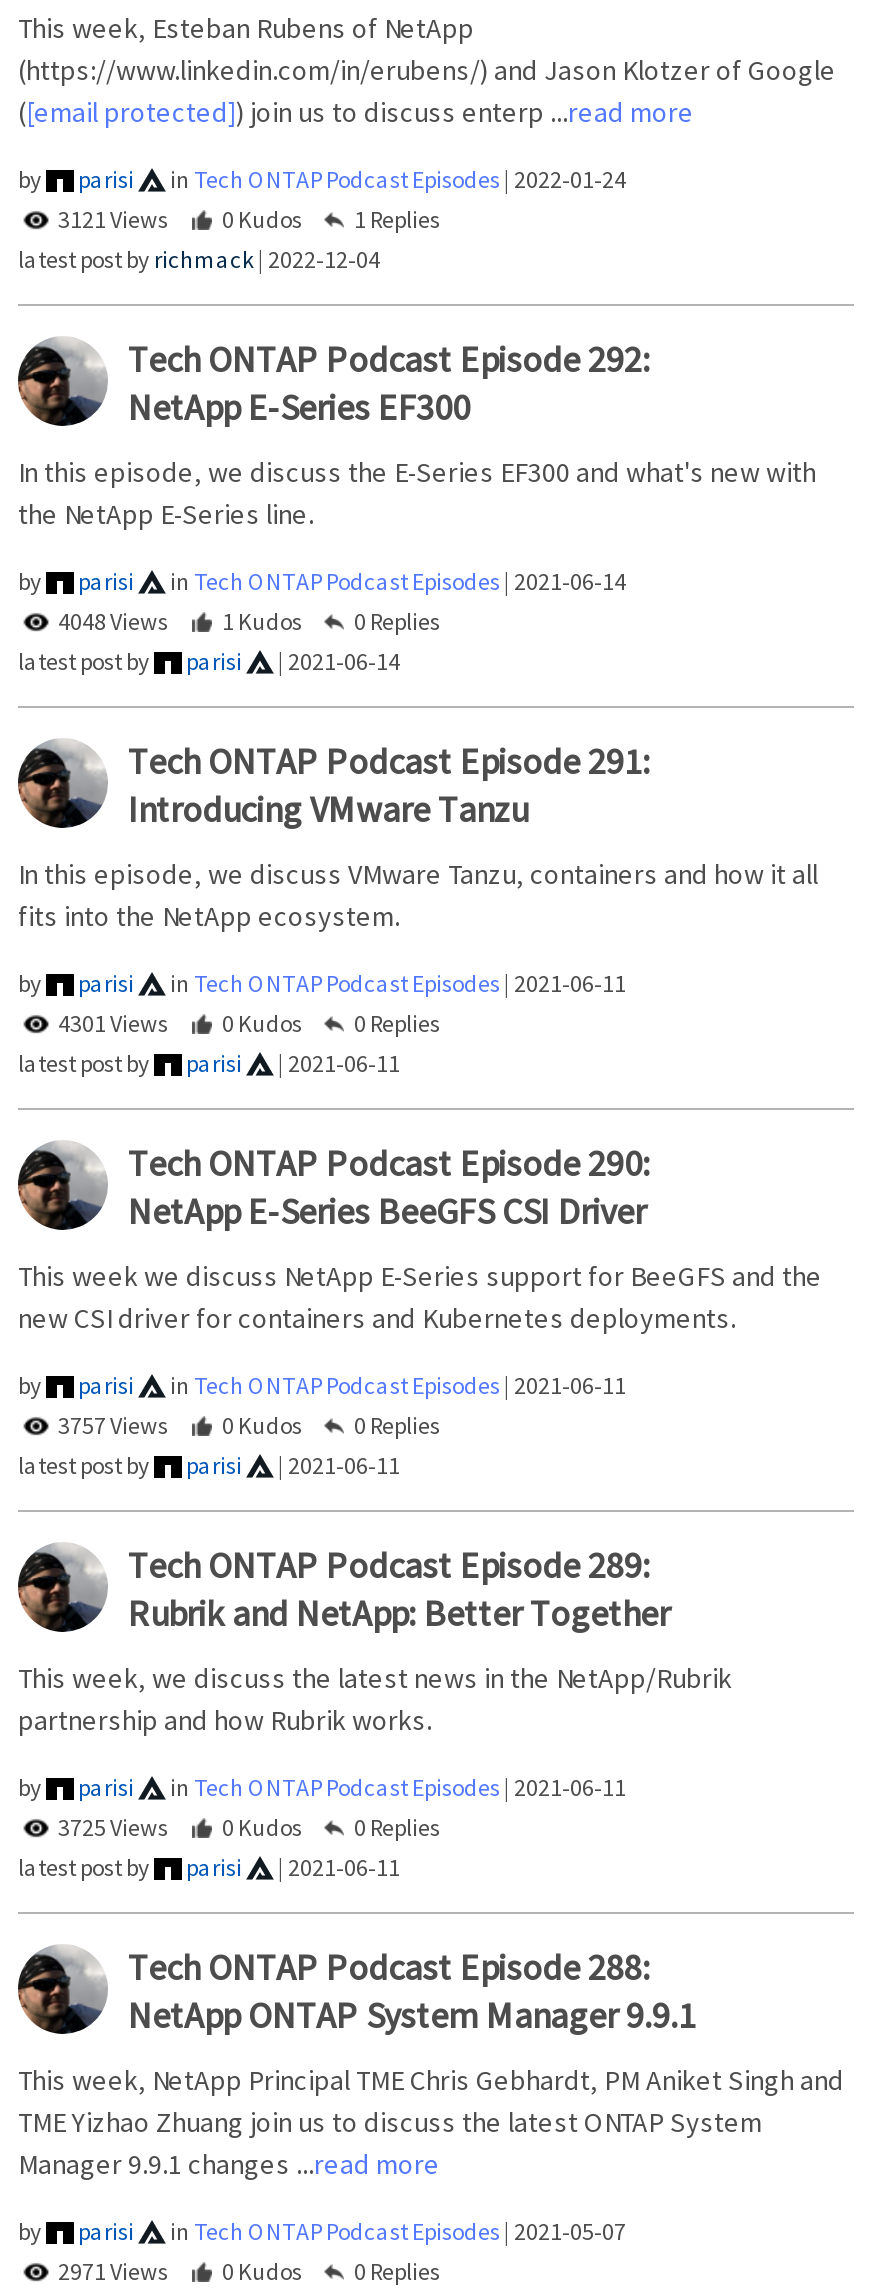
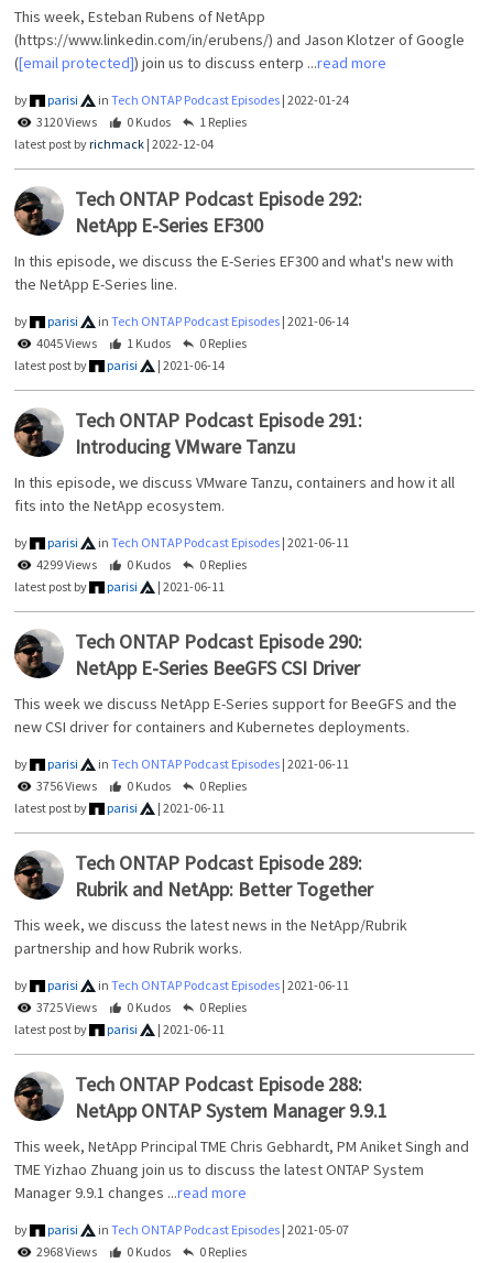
- 3121 Views 0 Kudos 1 Replies
+ 3120 Views 0 Kudos 1 Replies

- 4048 Views 1 Kudos 0 Replies
+ 4045 Views 1 Kudos 0 Replies

- 4301 Views 0 Kudos 0 Replies
+ 4299 Views 0 Kudos 0 Replies

- 3757 Views 0 Kudos 0 Replies
+ 3756 Views 0 Kudos 0 Replies

- 2971 Views 0 Kudos 0 Replies
+ 2968 Views 0 Kudos 0 Replies
